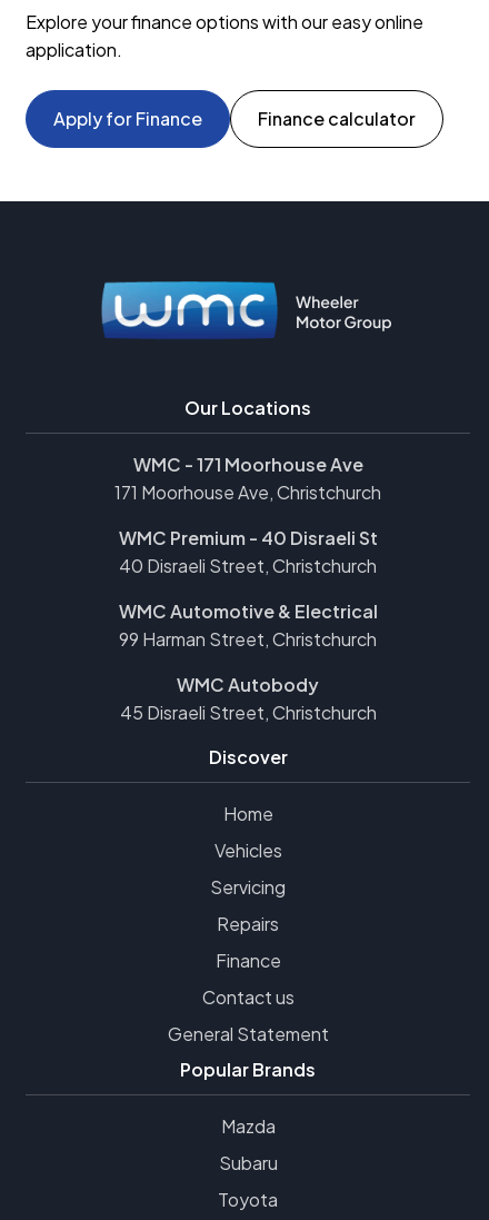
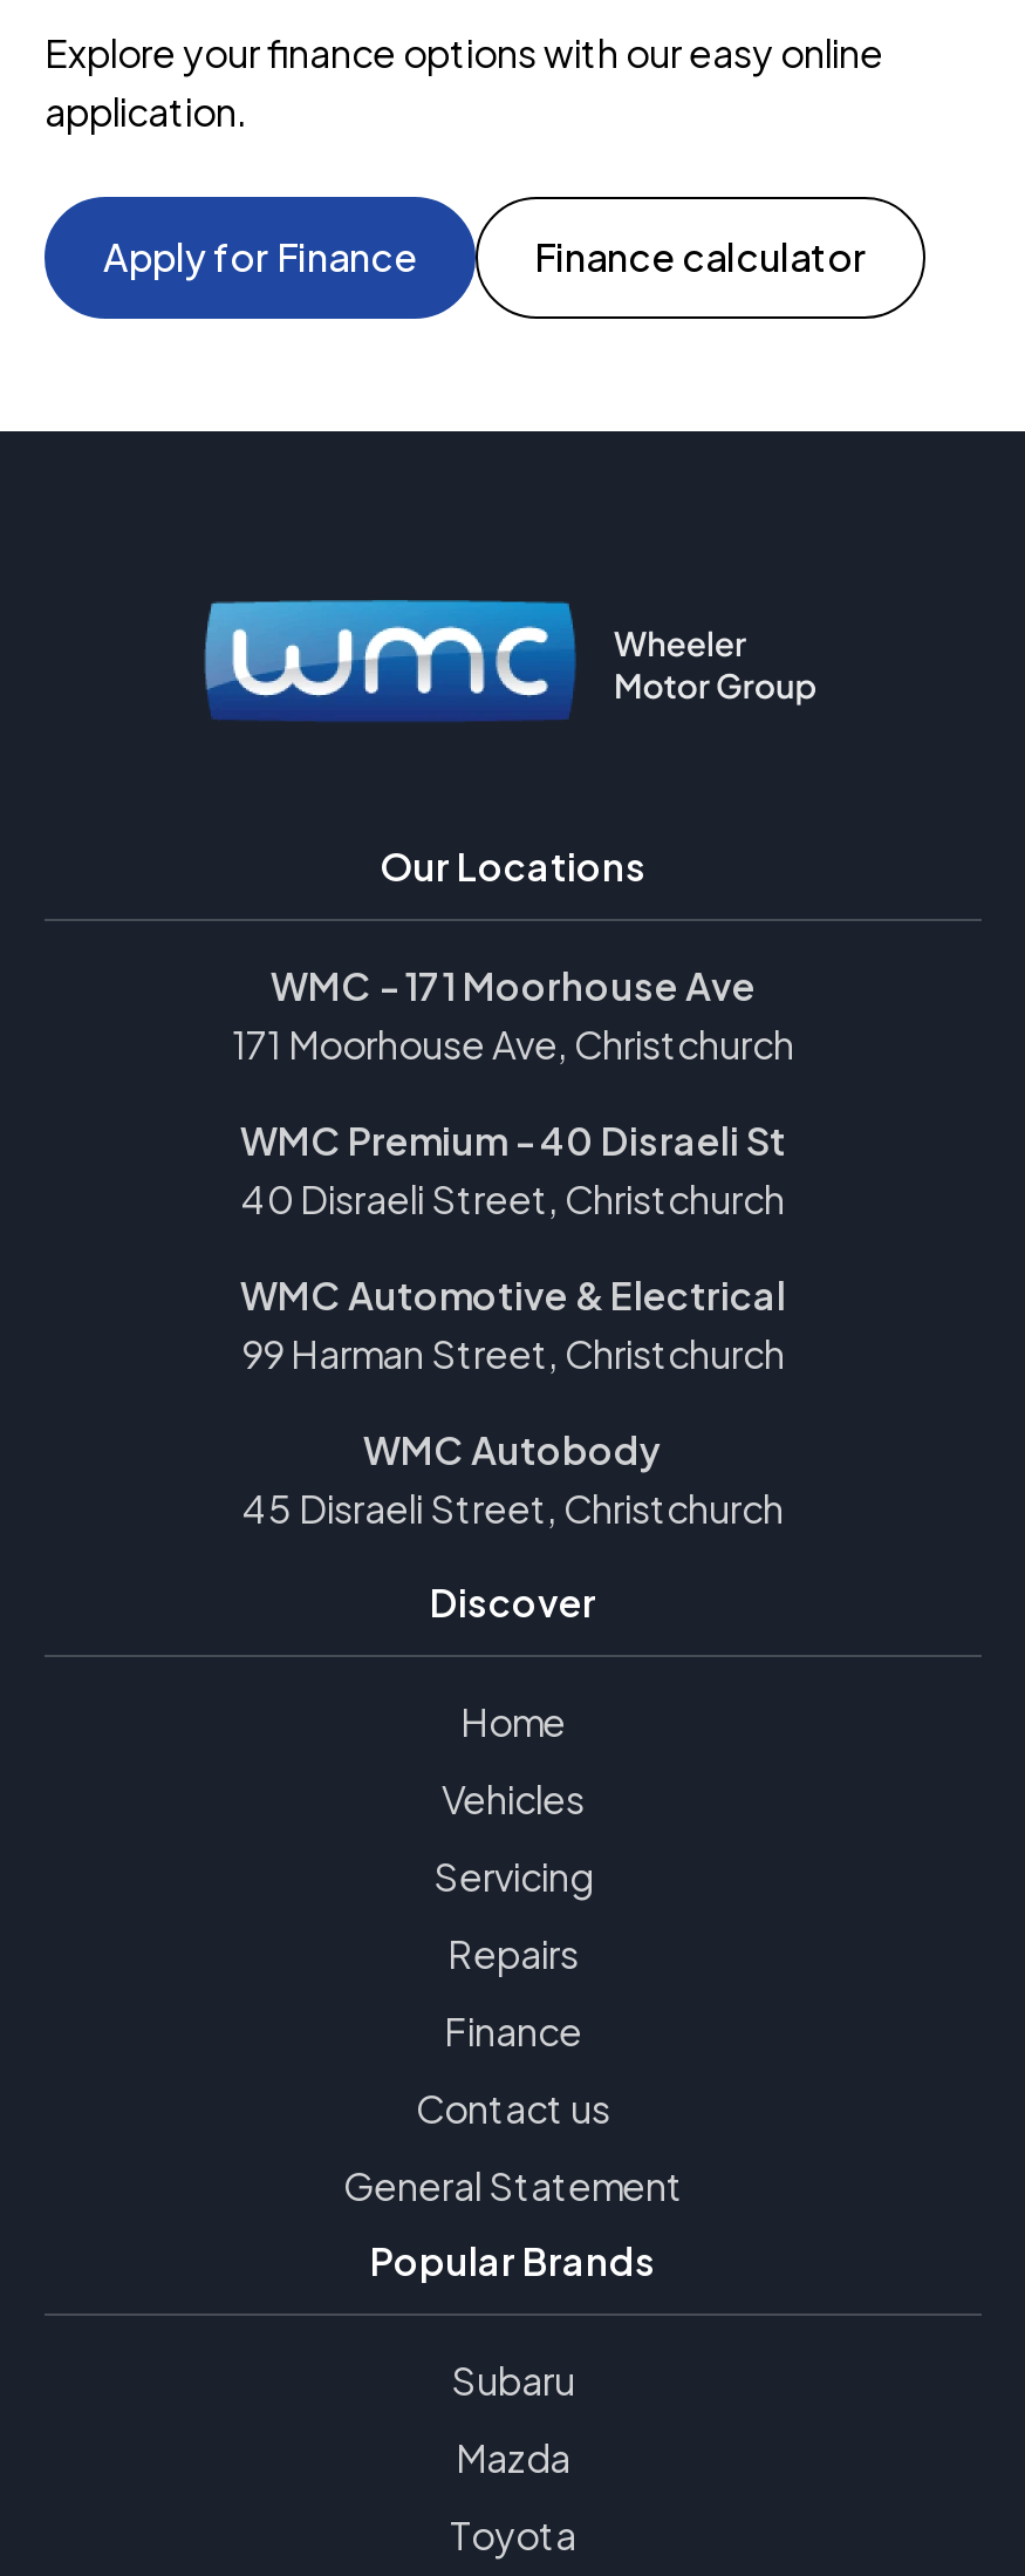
moved down: Mazda

moved up: Subaru
